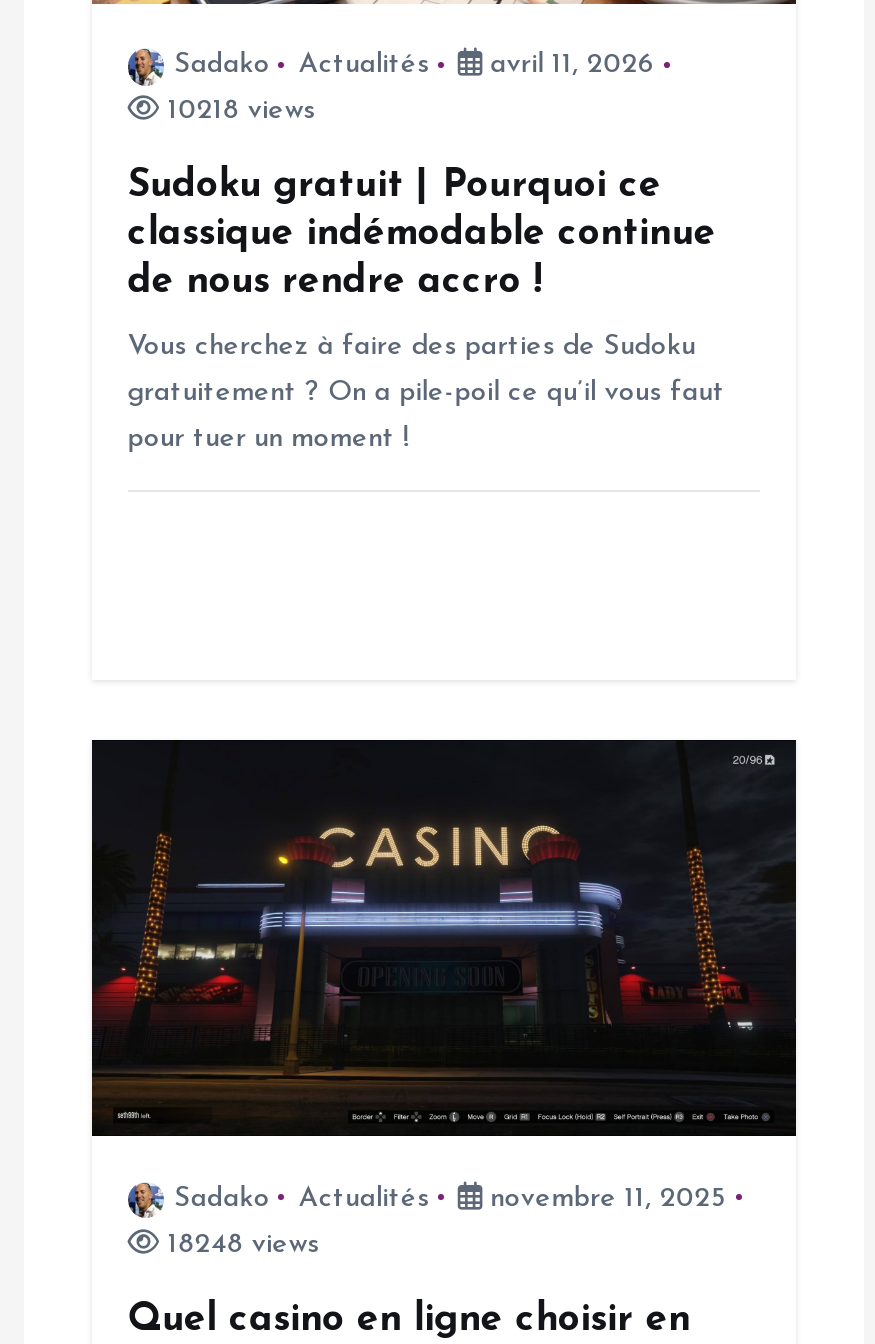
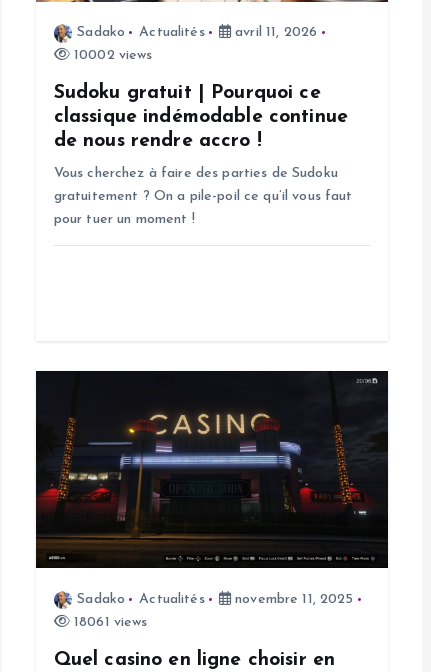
- 10218 views
+ 10002 views

- 18248 views
+ 18061 views
